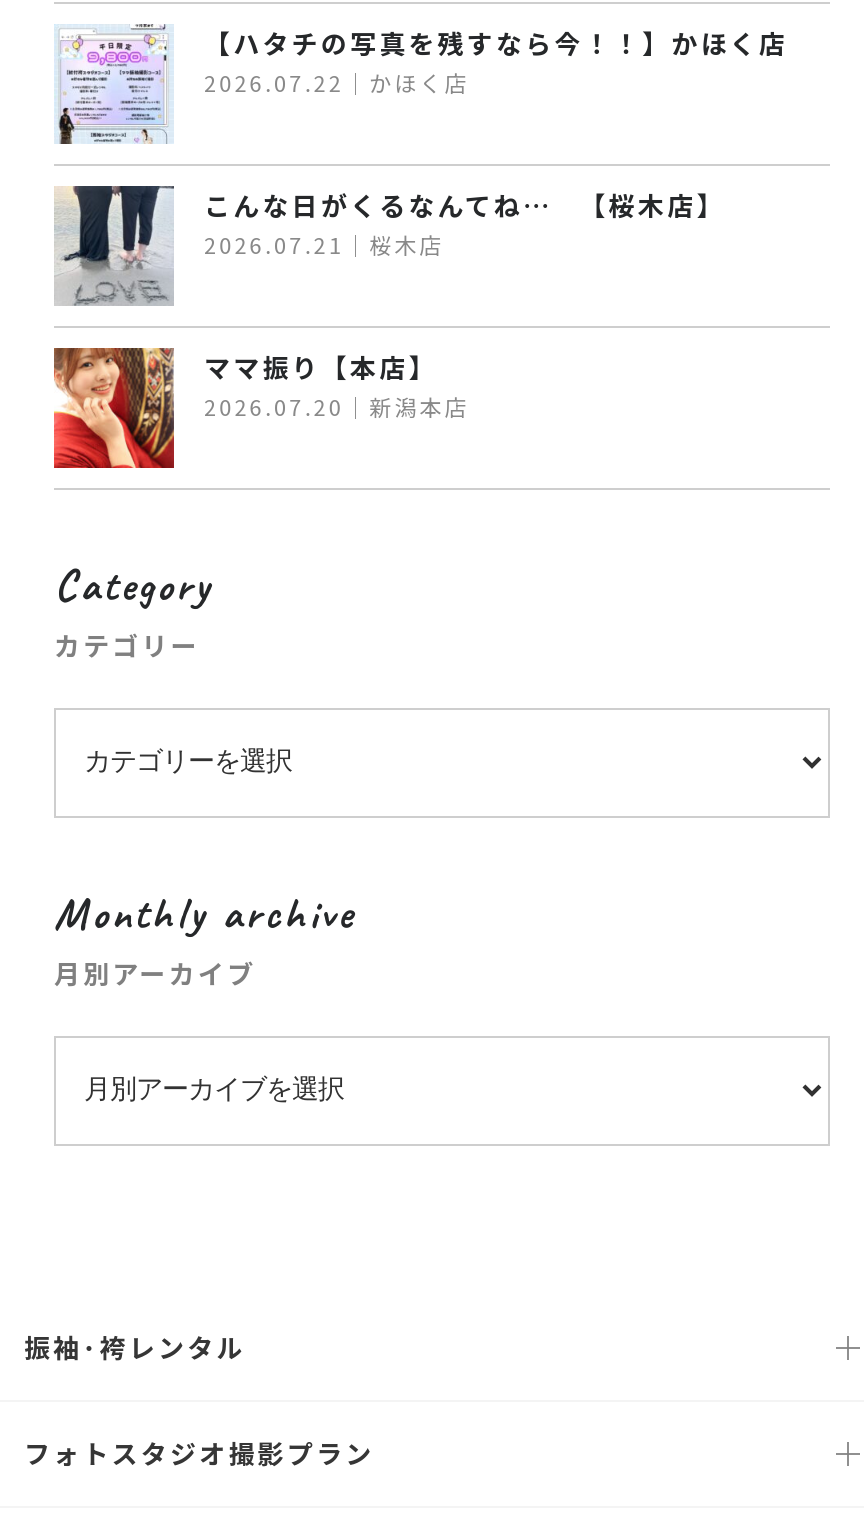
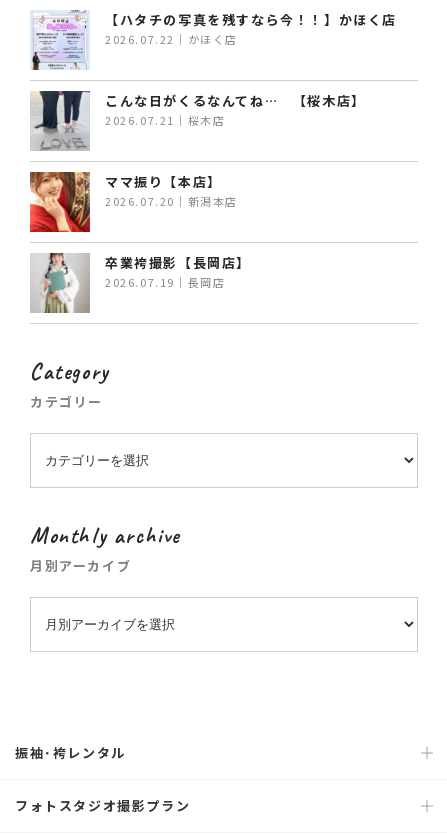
+ [image]
+ 卒業袴撮影【長岡店】
+ 2026.07.19｜長岡店
